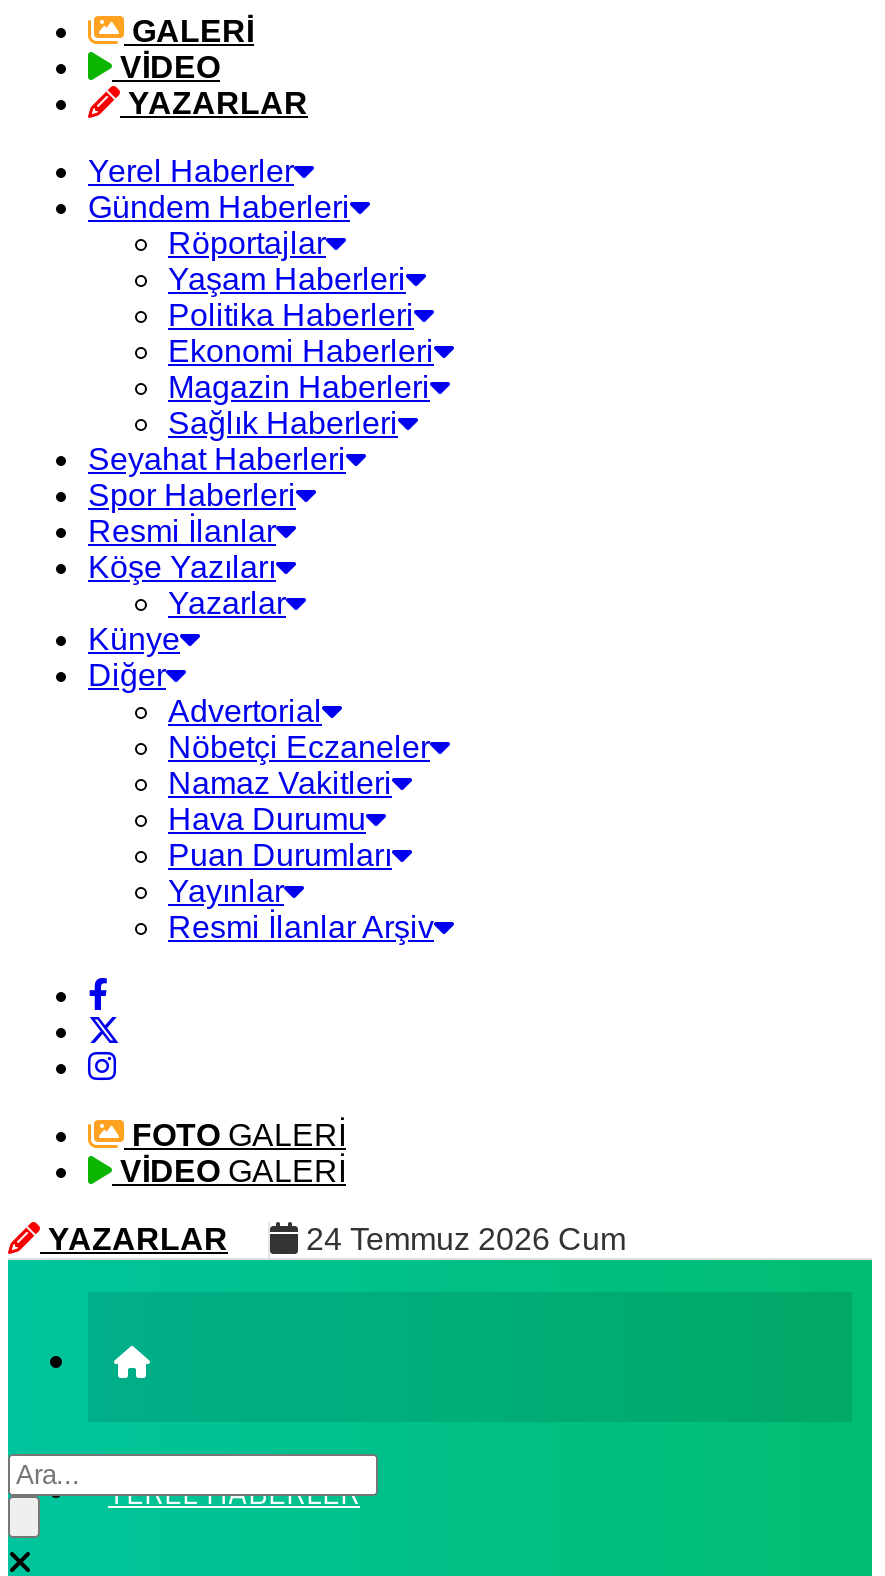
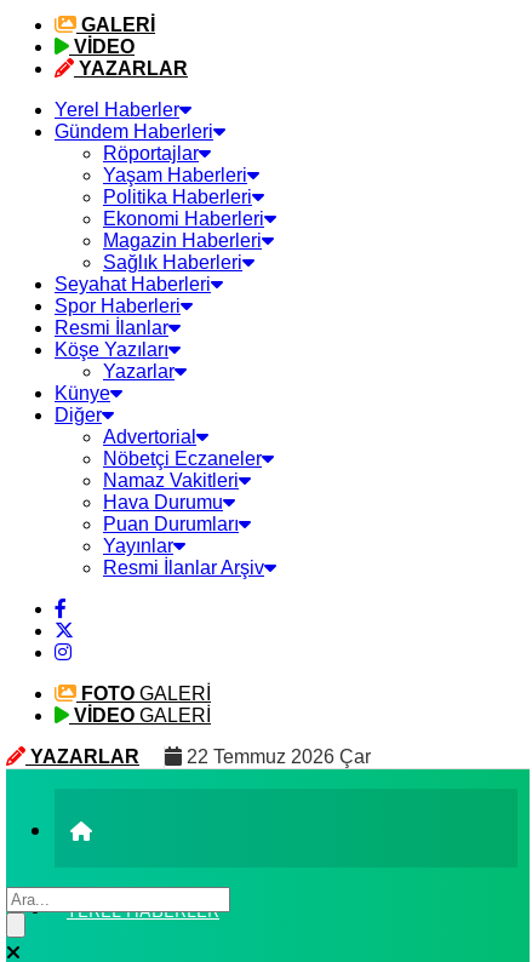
- 24 Temmuz 2026 Cum
+ 22 Temmuz 2026 Çar
